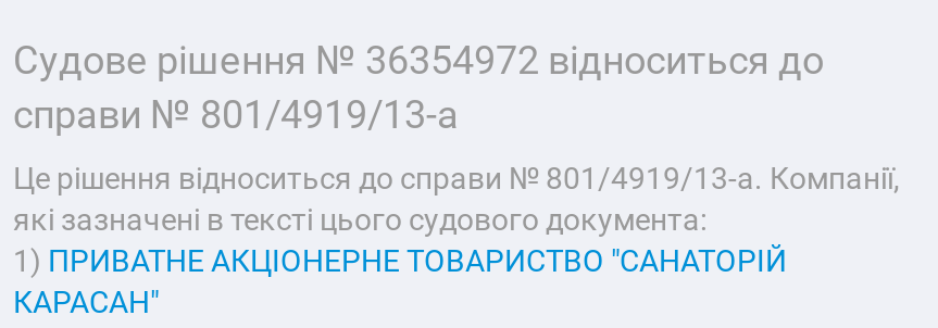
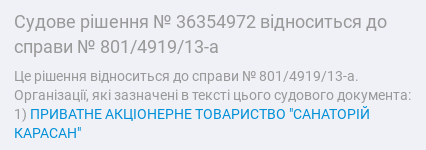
- Це рішення відноситься до справи № 801/4919/13-а. Компанії,
- які зазначені в тексті цього судового документа:
+ Це рішення відноситься до справи № 801/4919/13-а.
+ Організації, які зазначені в тексті цього судового документа:
